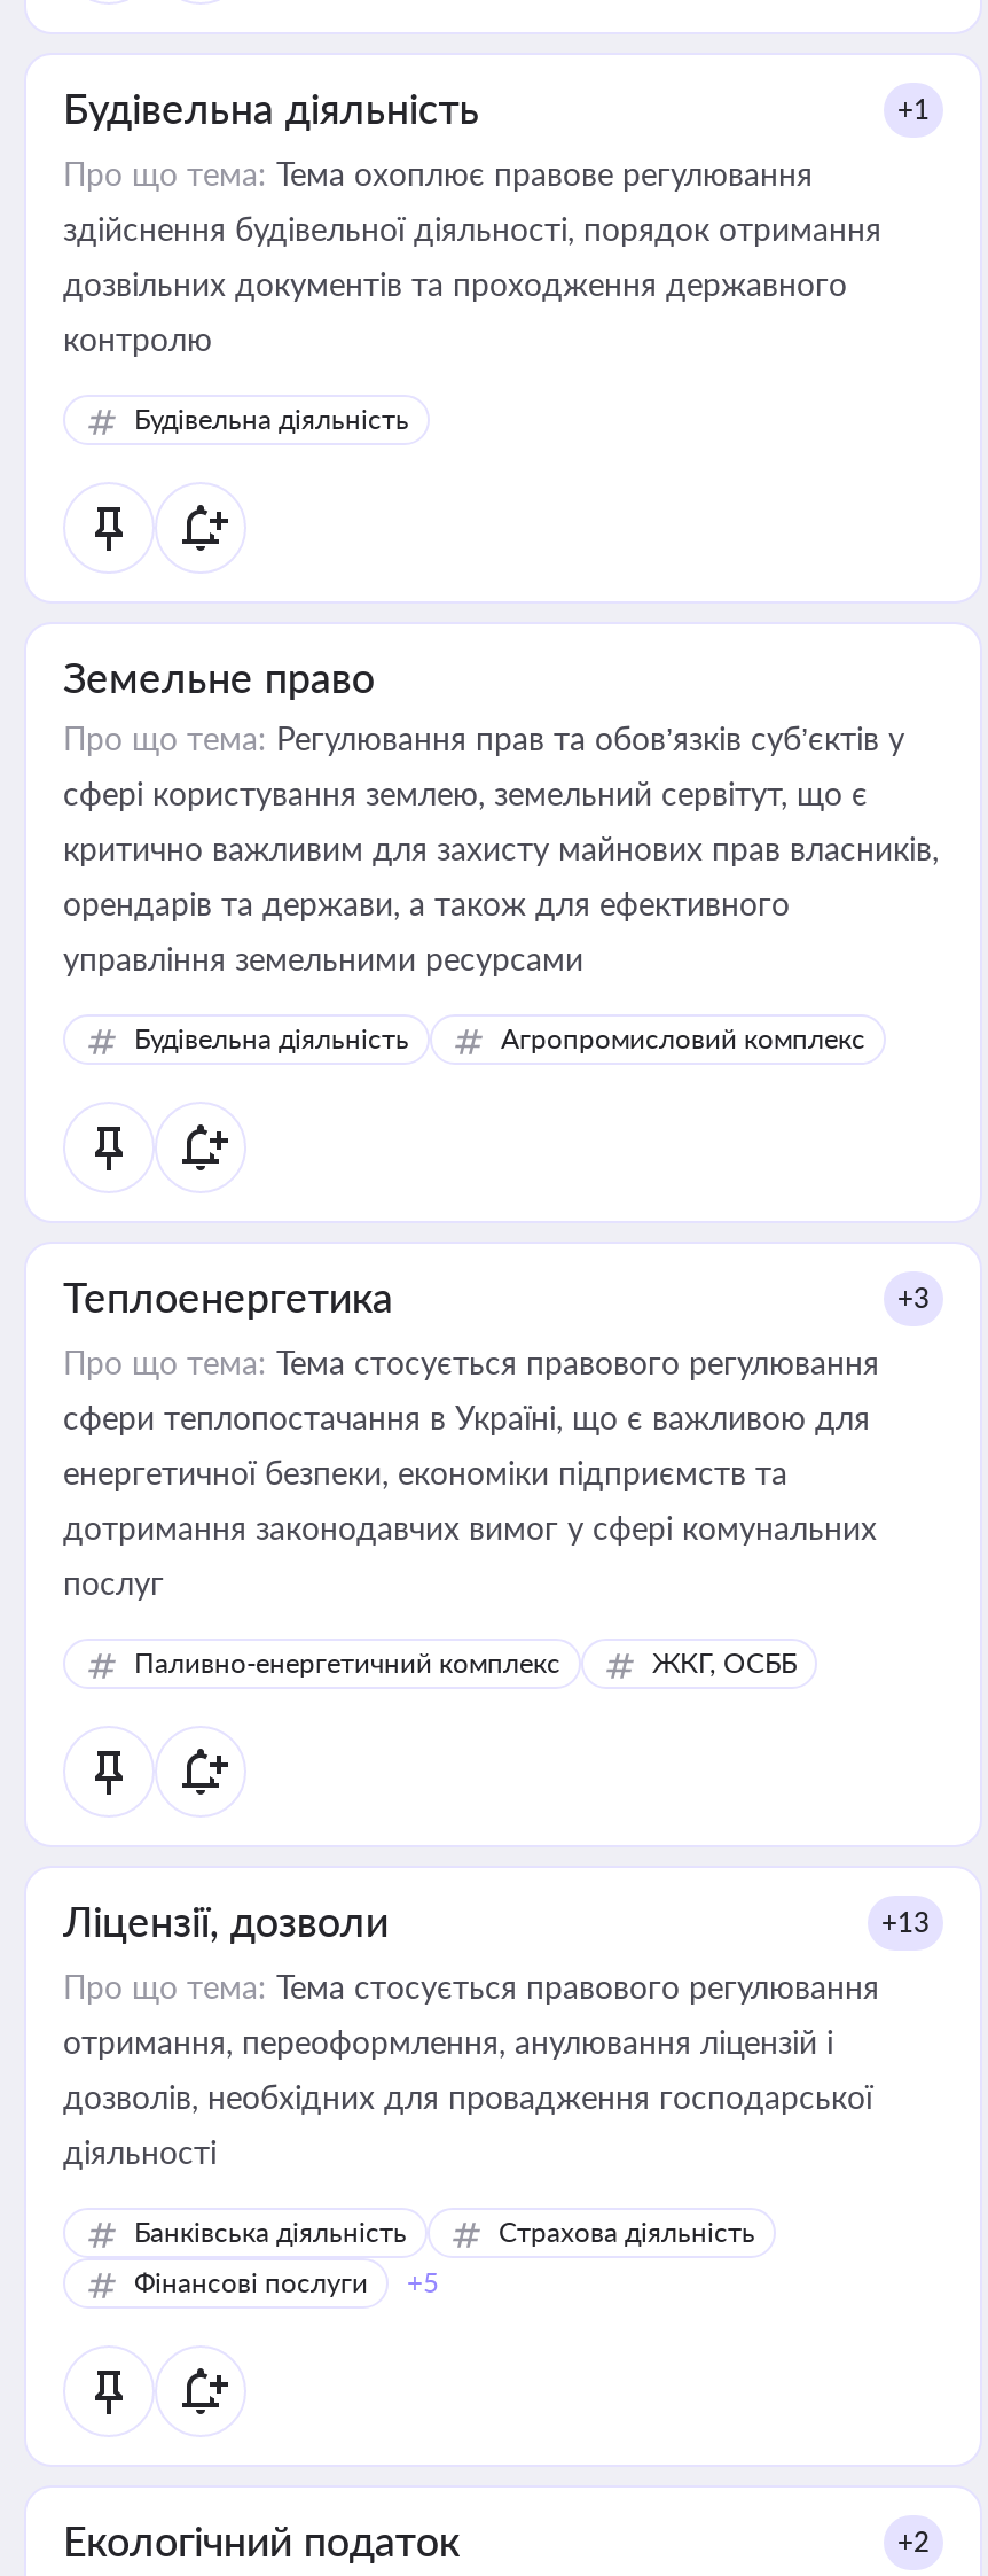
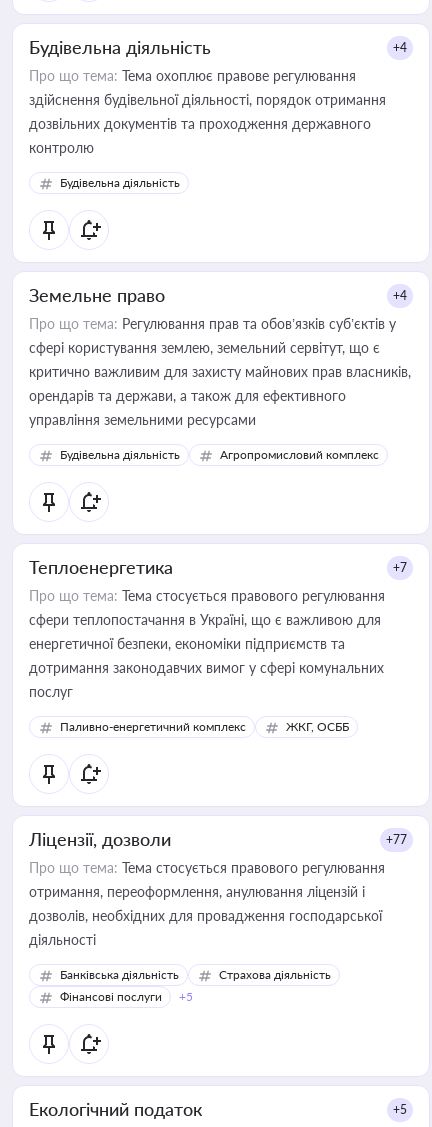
- +1
+ +4

+ +4

- +3
+ +7

- +13
+ +77

- +2
+ +5
